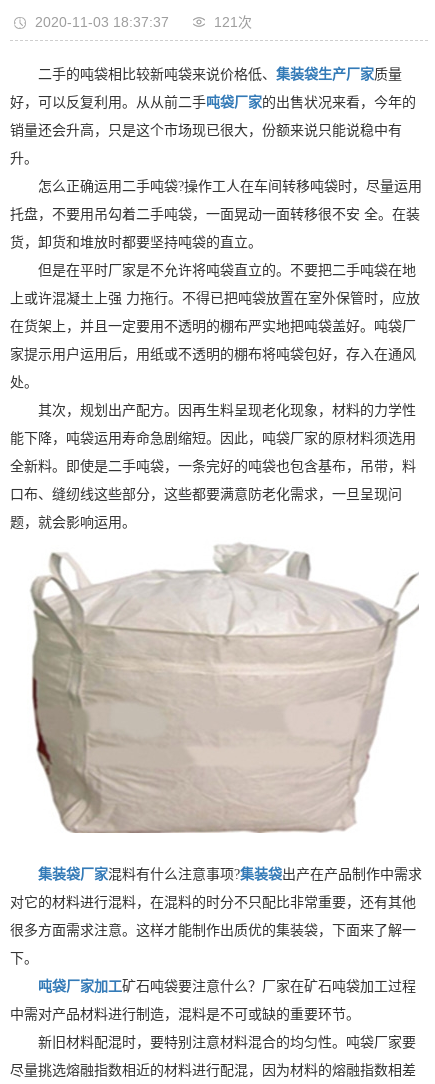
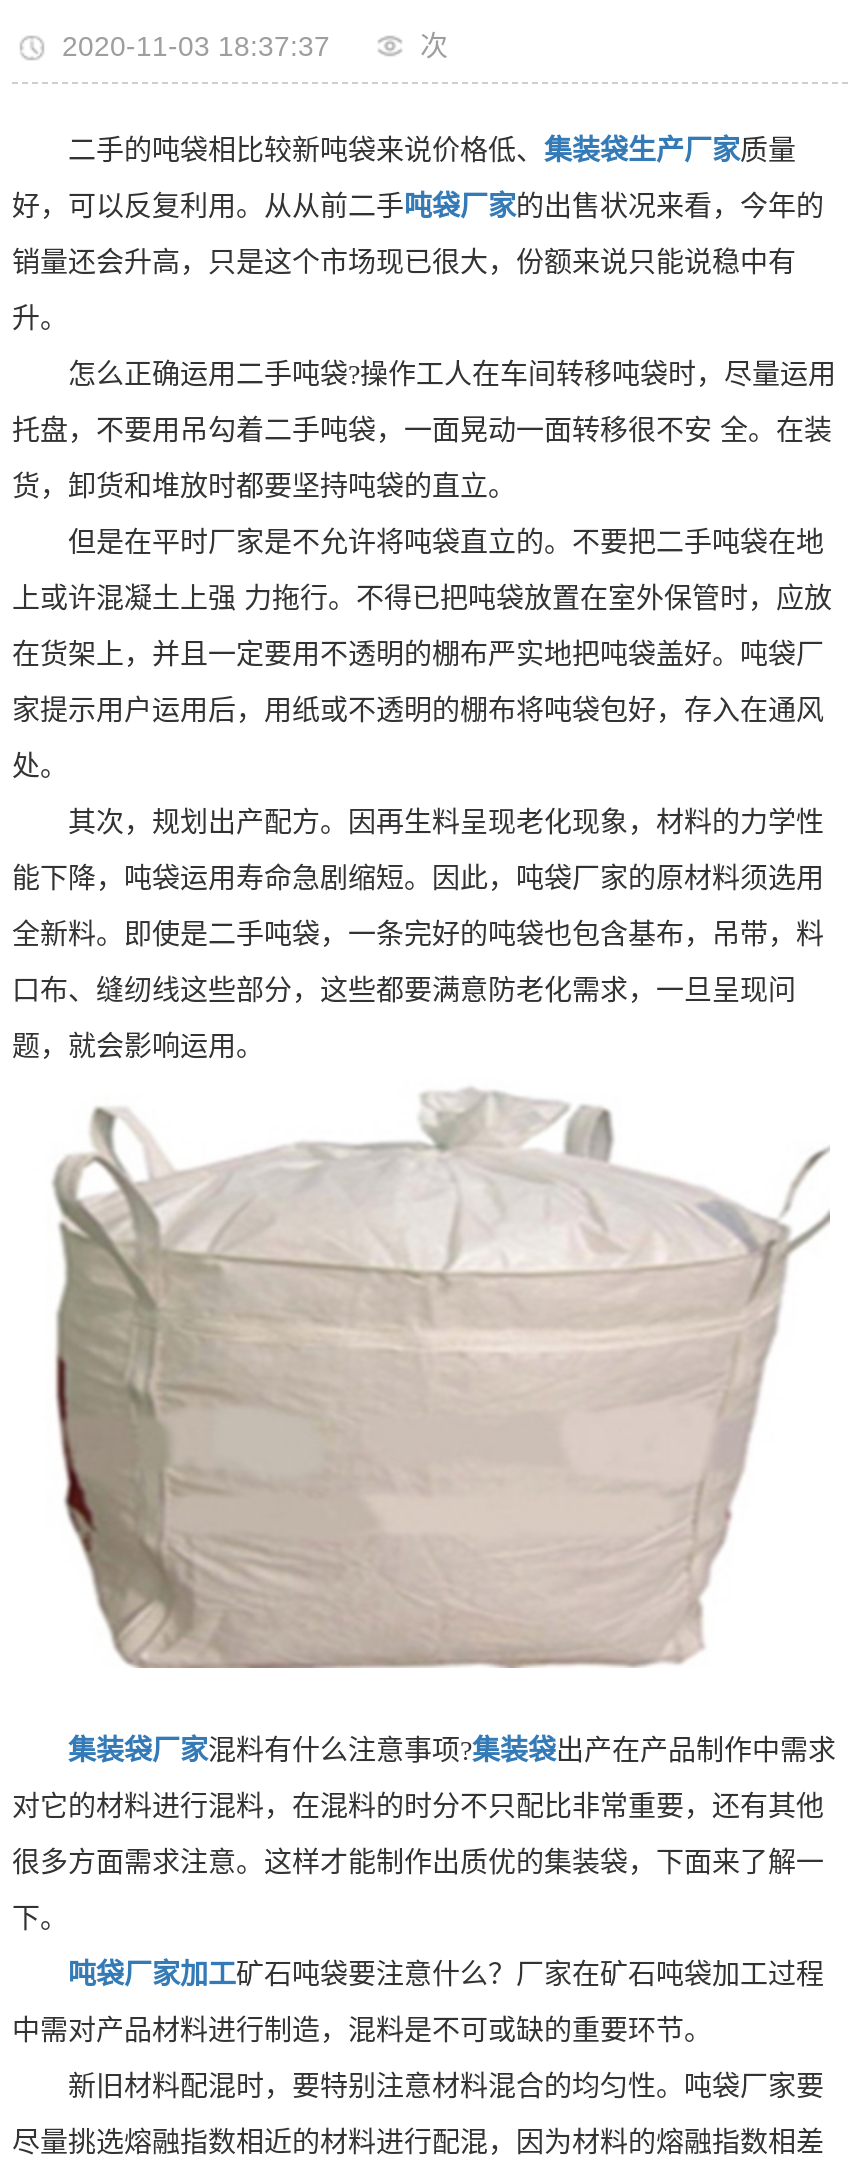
- 121次
+ 次
